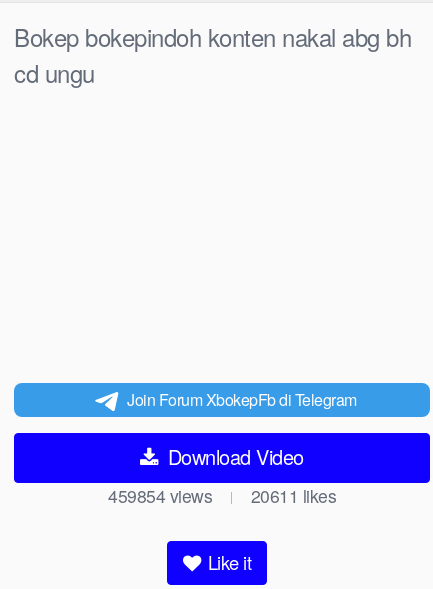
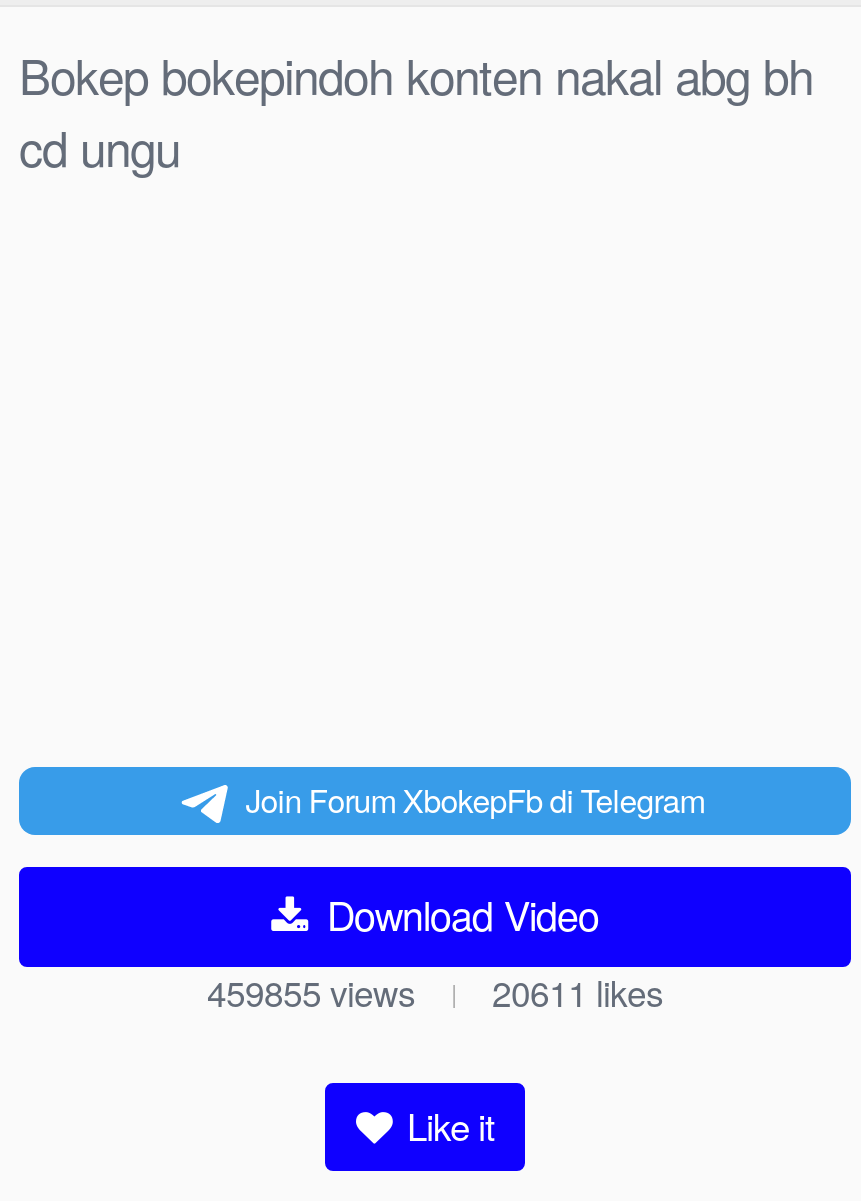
- 459854views
+ 459855views
